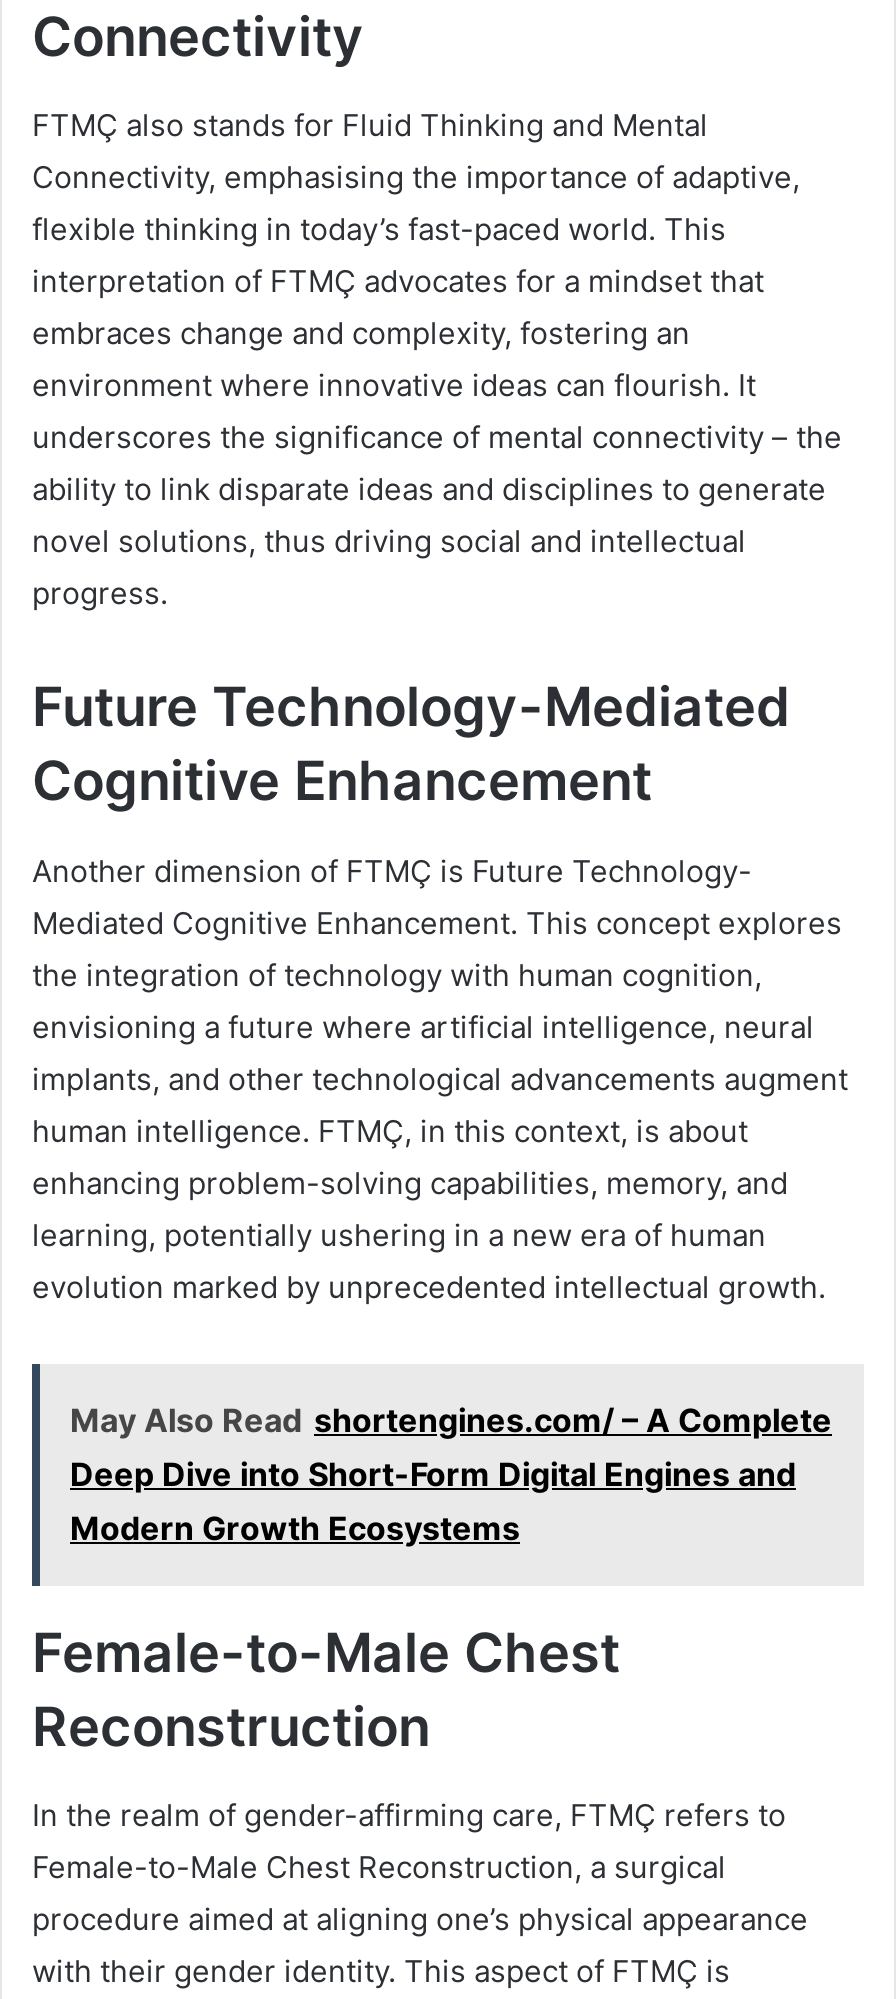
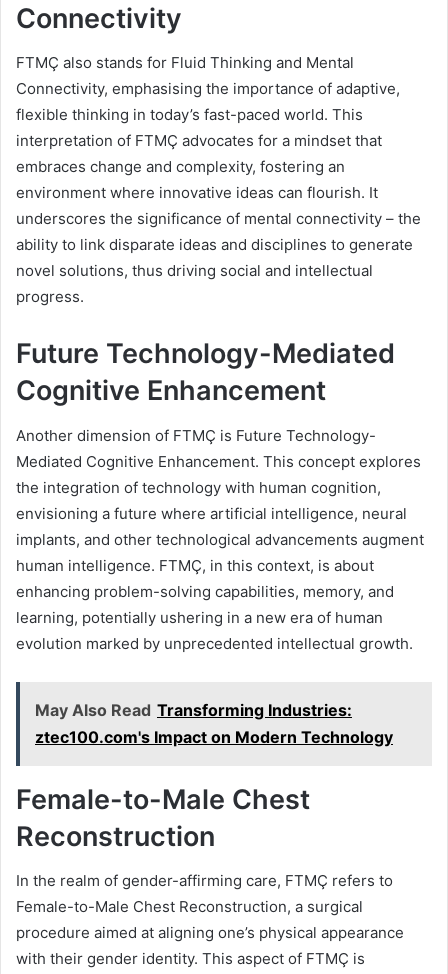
- May Also Read shortengines.com/ – A Complete
- Deep Dive into Short-Form Digital Engines and
- Modern Growth Ecosystems
+ May Also Read Transforming Industries:
+ ztec100.com's Impact on Modern Technology
